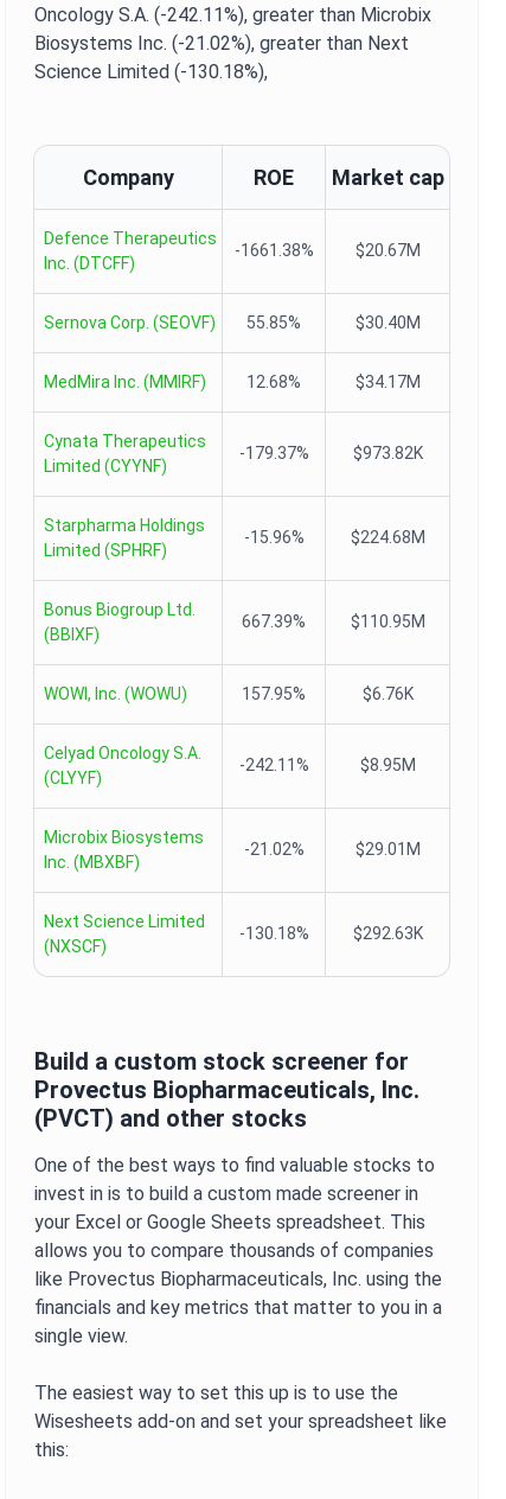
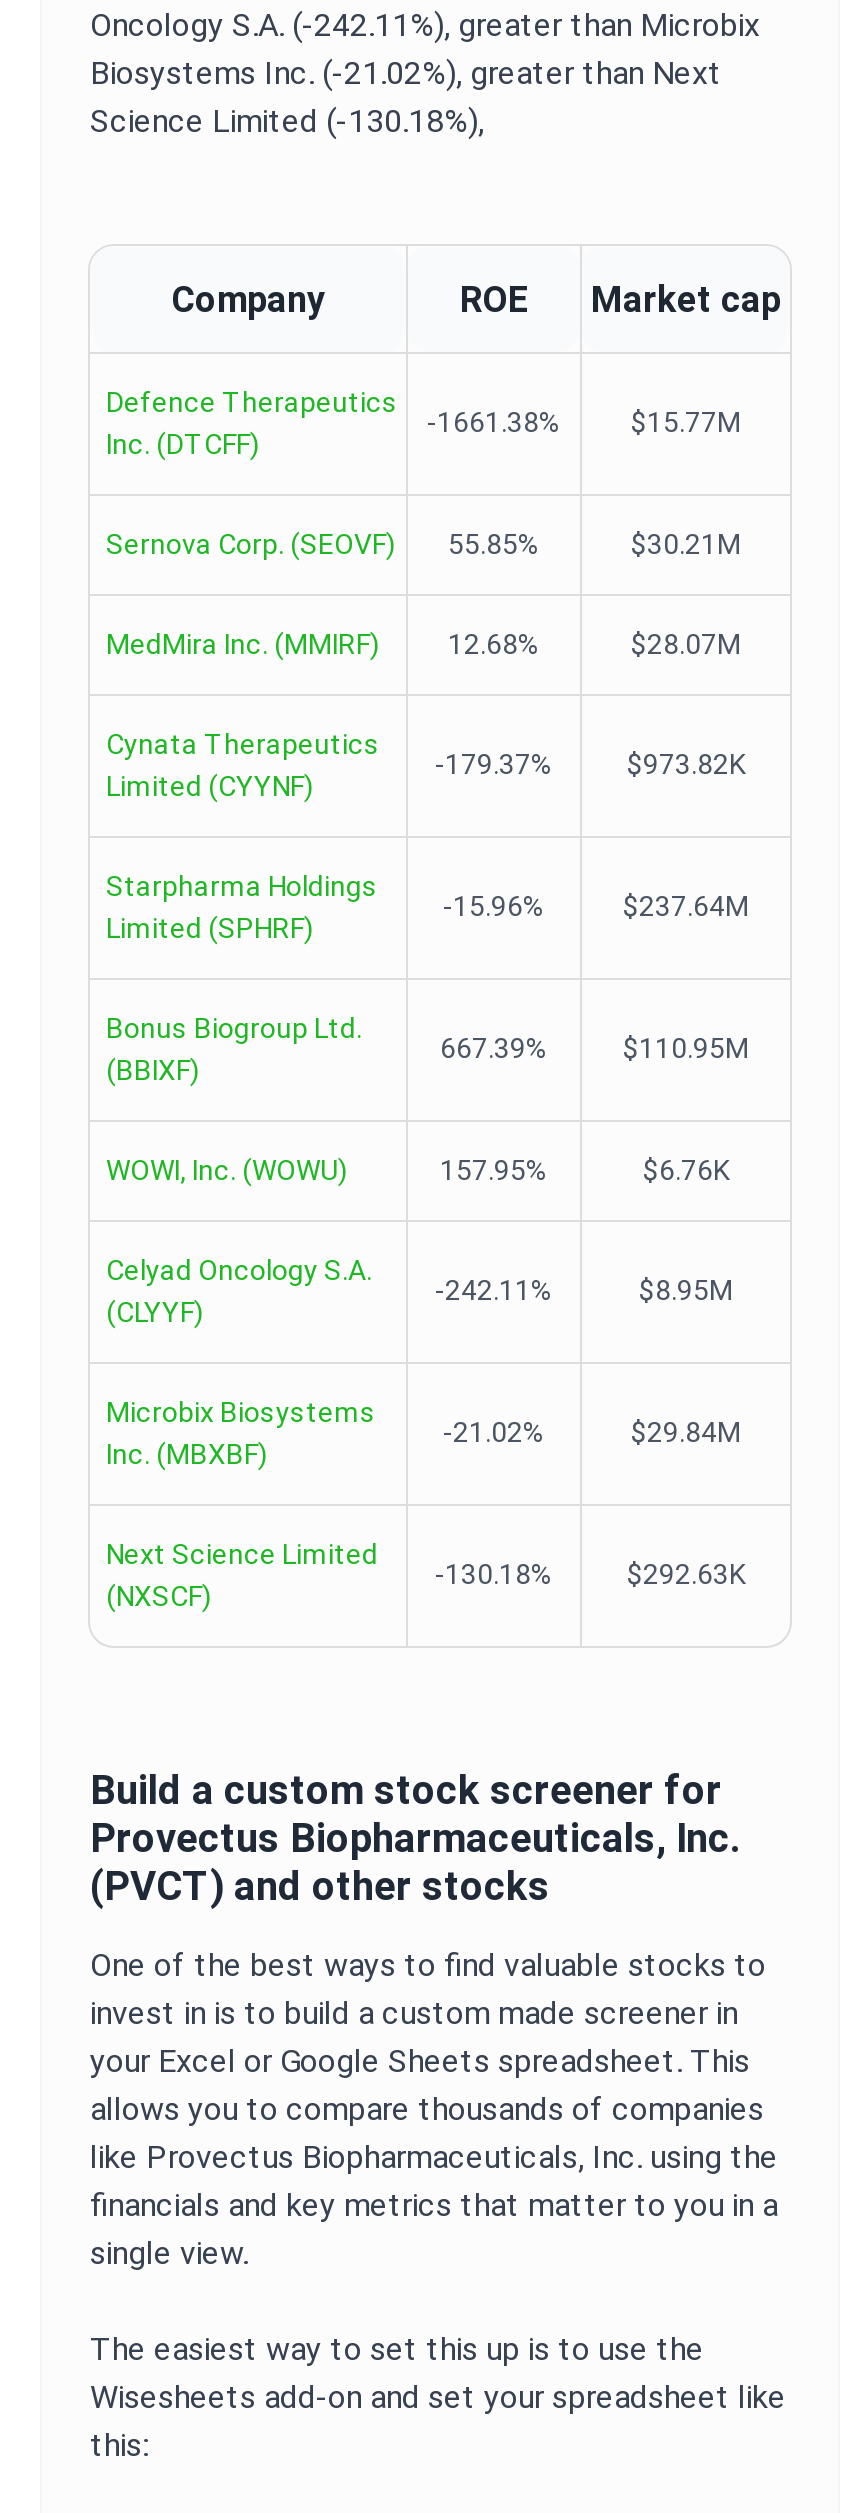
- $20.67M
+ $15.77M

- $30.40M
+ $30.21M

- $34.17M
+ $28.07M

- $224.68M
+ $237.64M

- $29.01M
+ $29.84M
